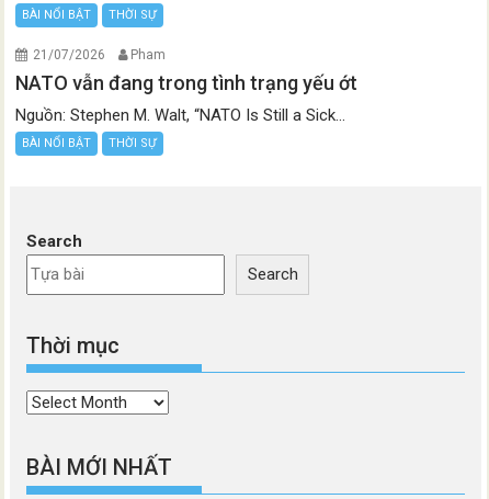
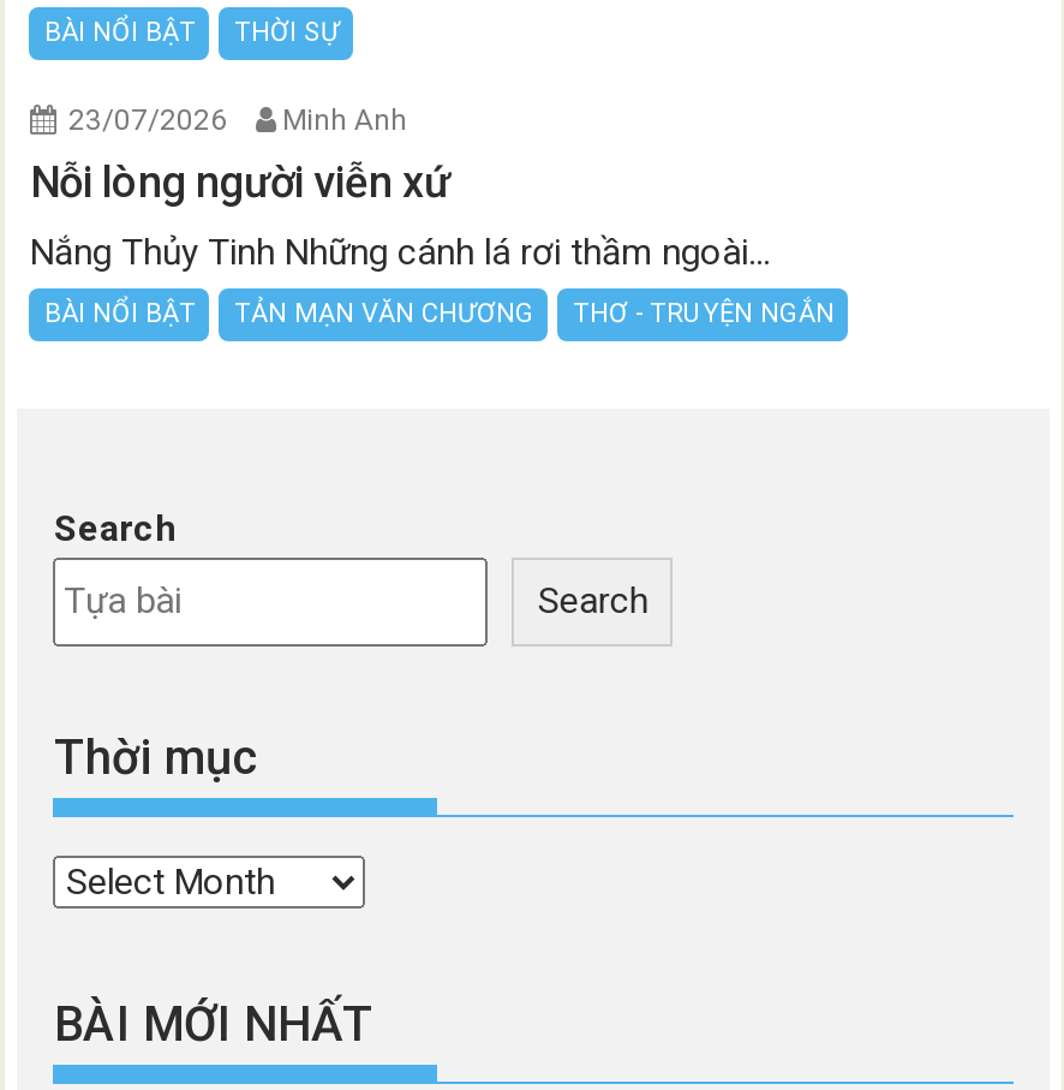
- 21/07/2026
- Pham
- NATO vẫn đang trong tình trạng yếu ớt
+ 23/07/2026
+ Minh Anh
+ Nỗi lòng người viễn xứ

- Nguồn: Stephen M. Walt, “NATO Is Still a Sick...
+ Nắng Thủy Tinh Những cánh lá rơi thầm ngoài...

- THỜI SỰ
+ TẢN MẠN VĂN CHƯƠNG
+ THƠ - TRUYỆN NGẮN
